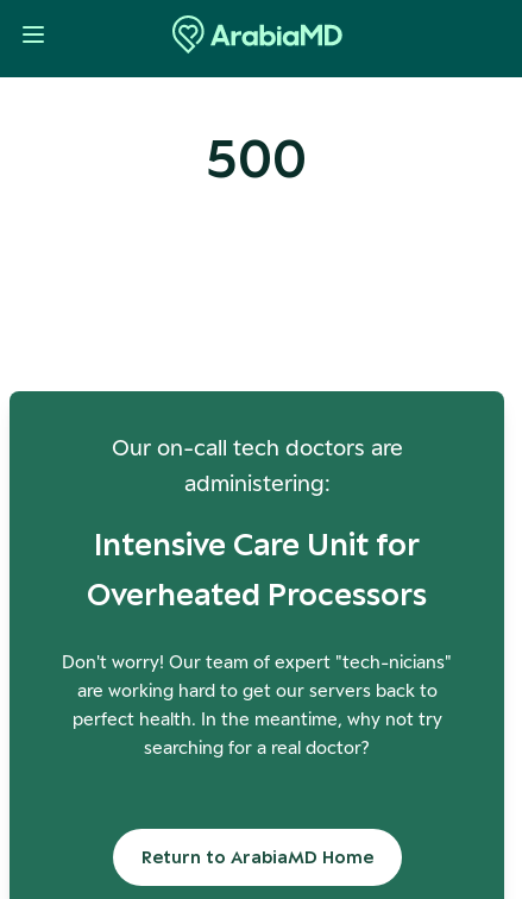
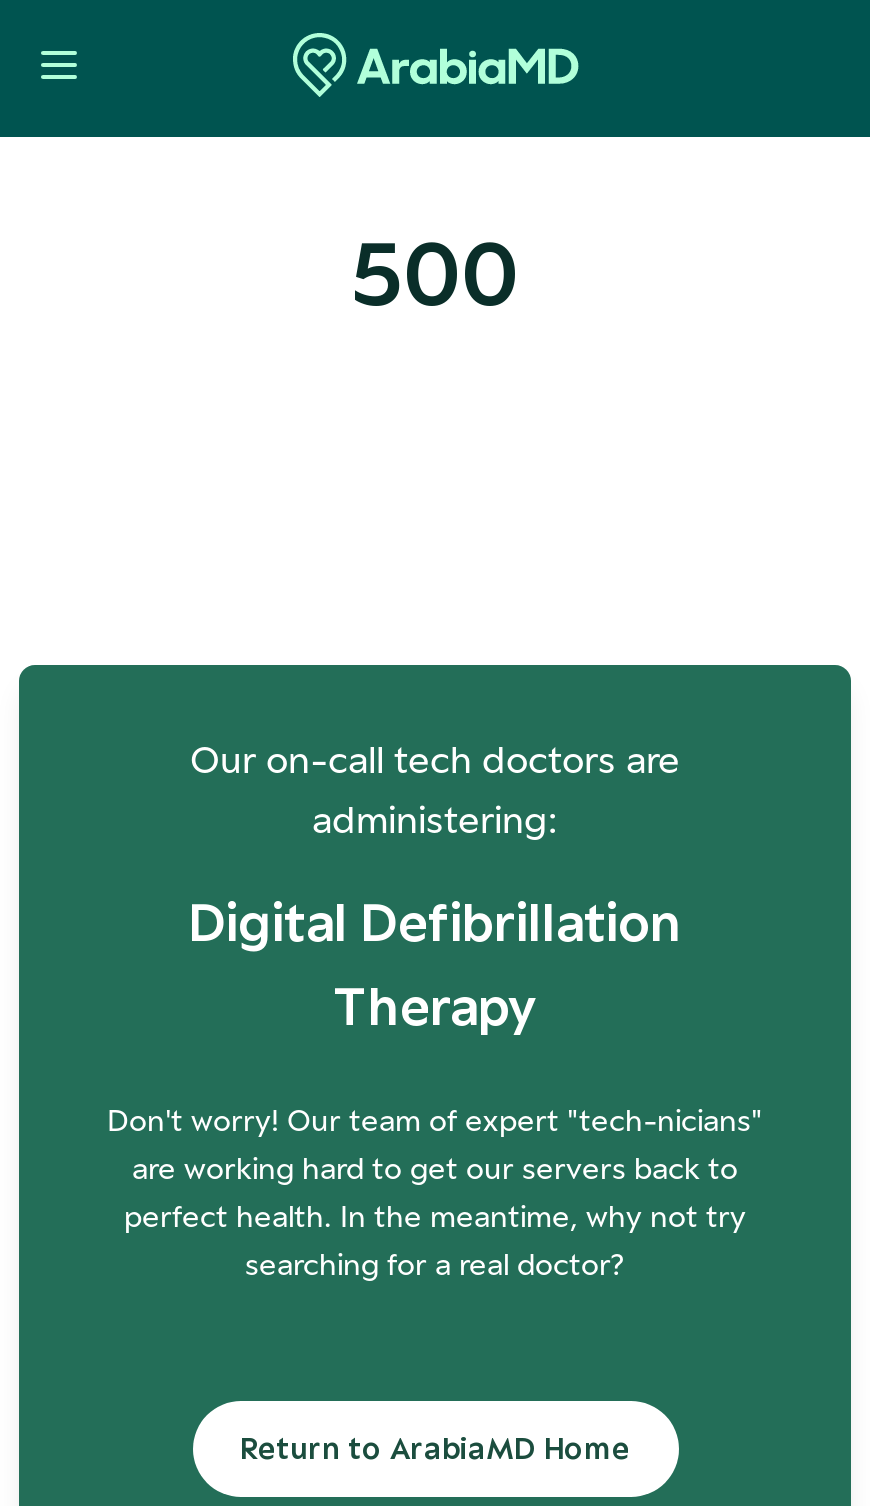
- Intensive Care Unit for
- Overheated Processors
+ Digital Defibrillation
+ Therapy
